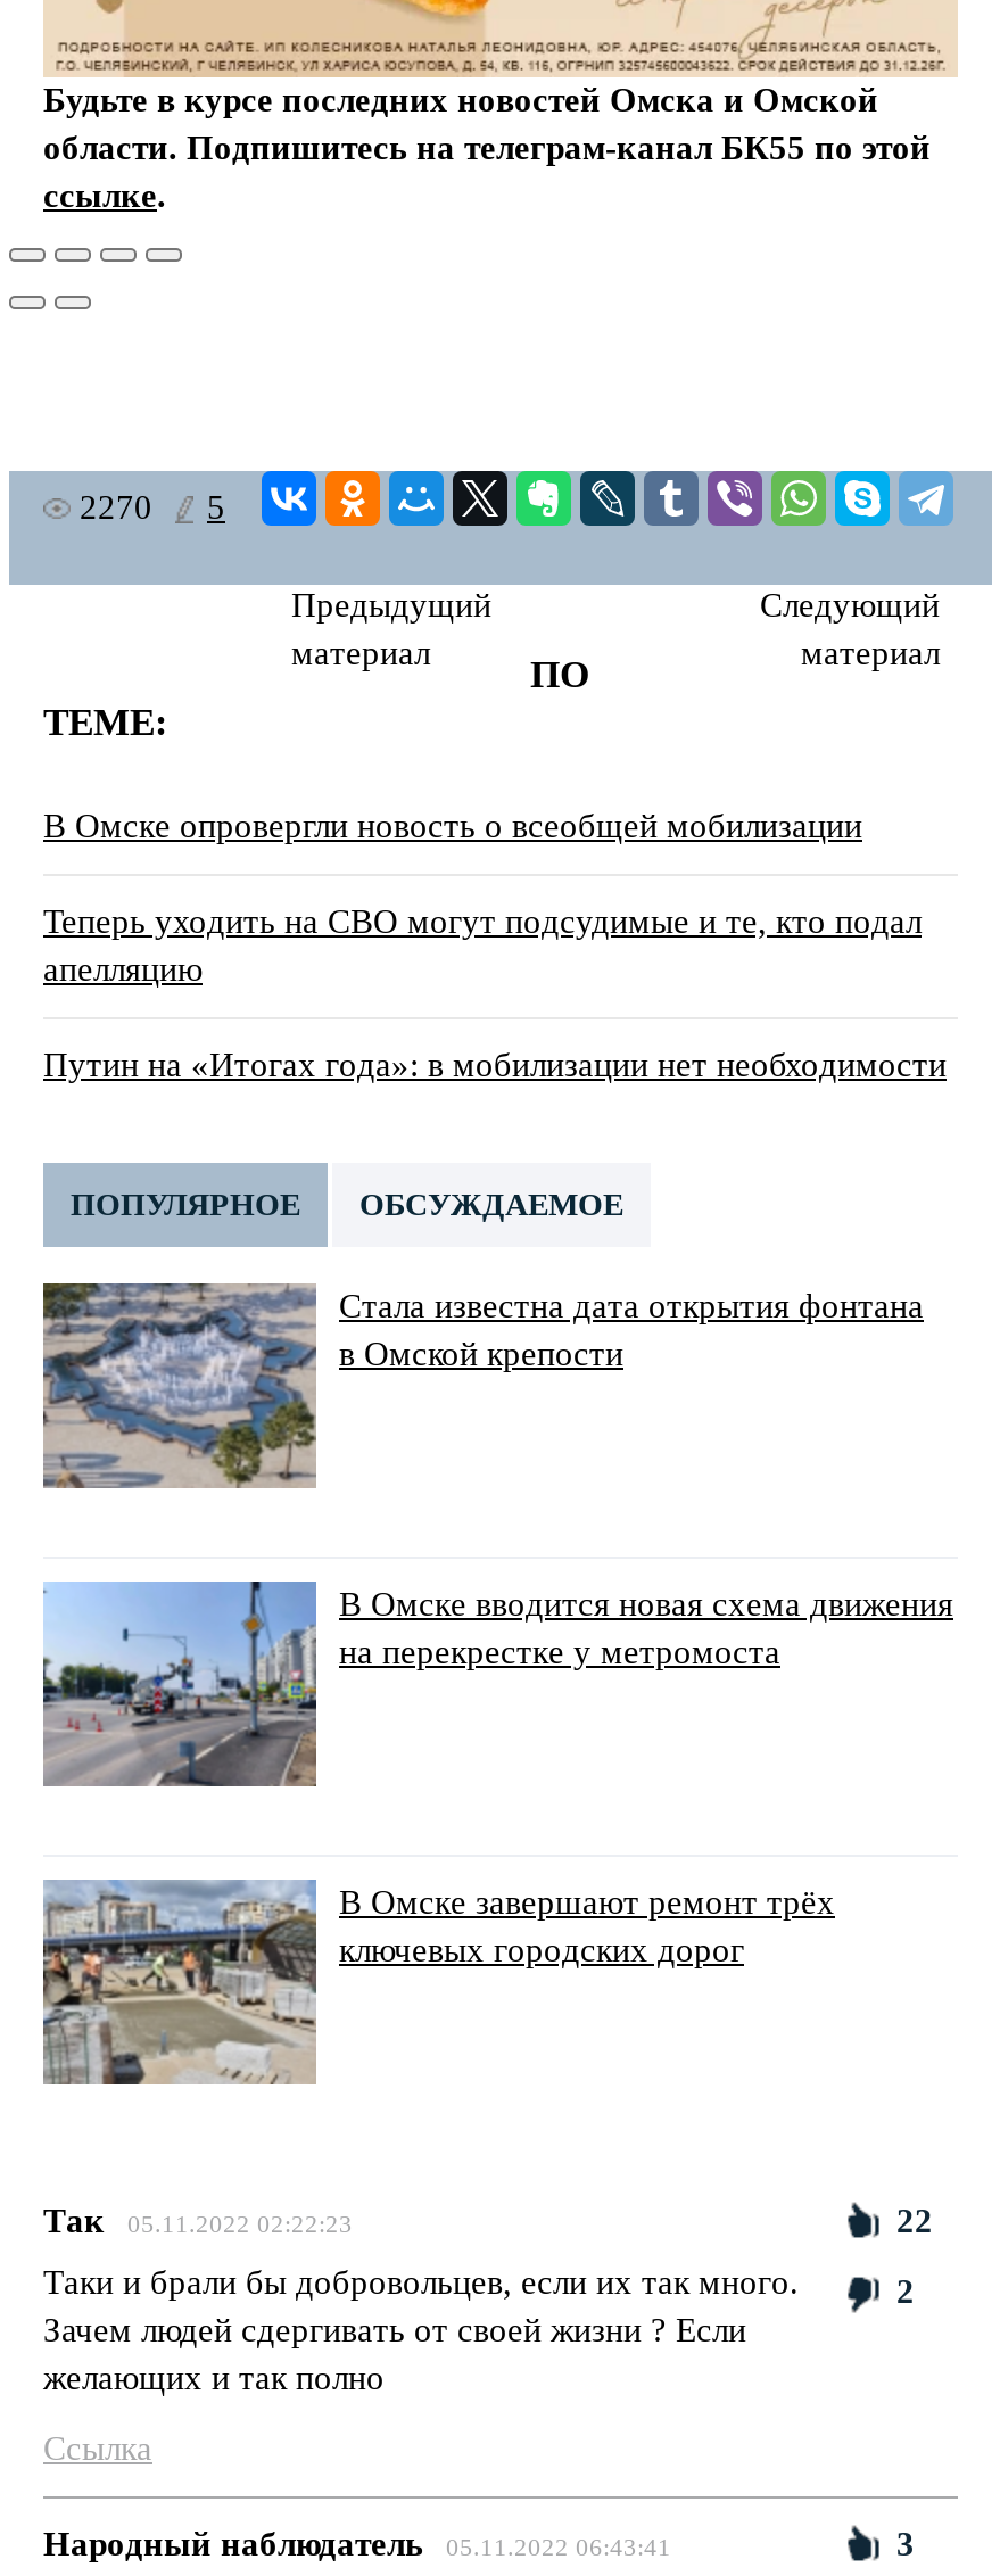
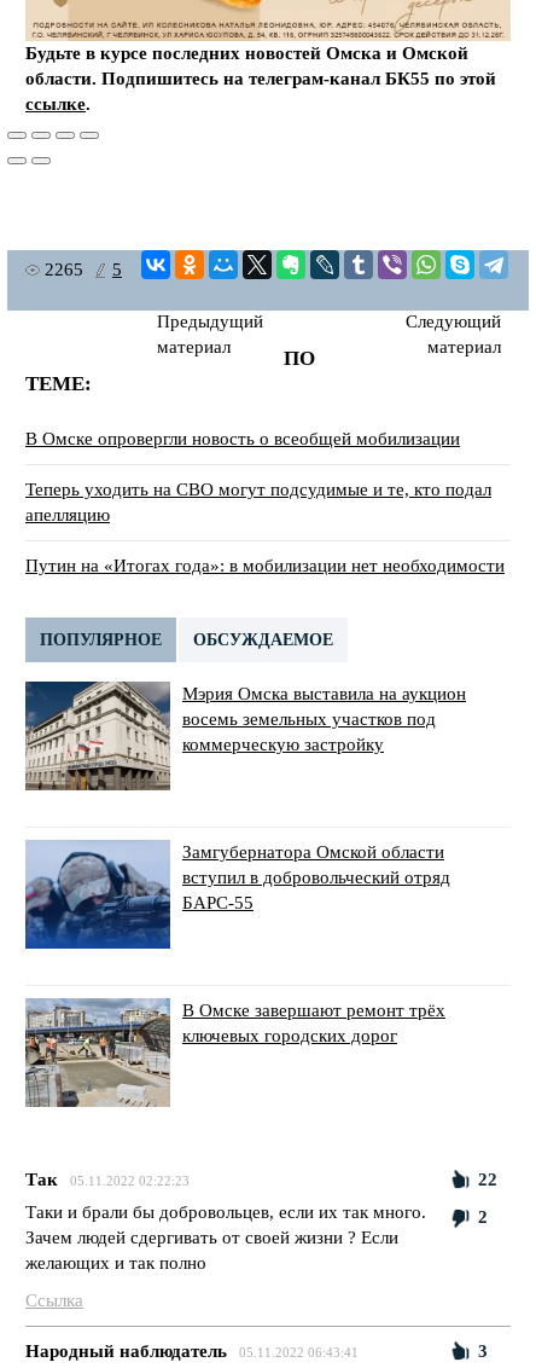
- 2270 5
+ 2265 5

- [image]
- Стала известна дата открытия фонтана
- в Омской крепости
+ [image]
+ Мэрия Омска выставила на аукцион
+ восемь земельных участков под
+ коммерческую застройку

- [image]
- В Омске вводится новая схема движения
- на перекрестке у метромоста
+ [image]
+ Замгубернатора Омской области
+ вступил в добровольческий отряд
+ БАРС-55
